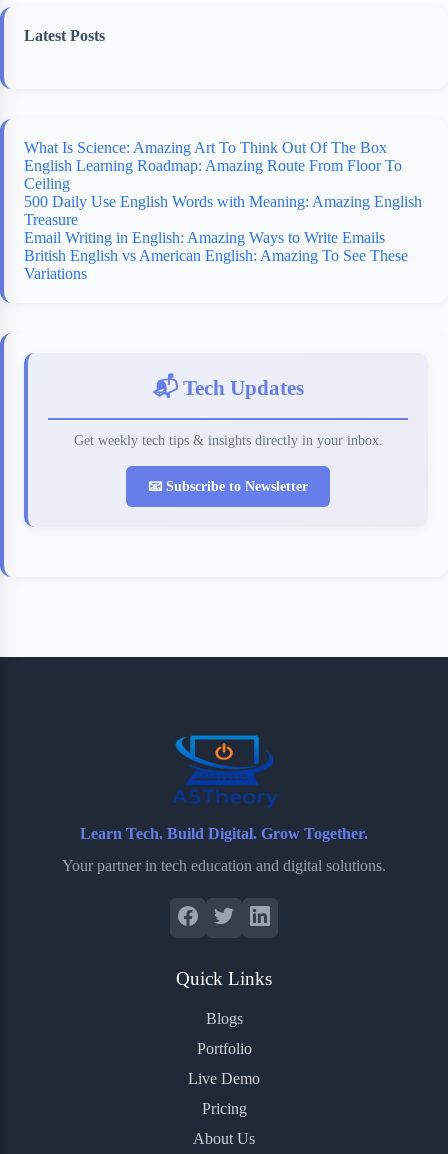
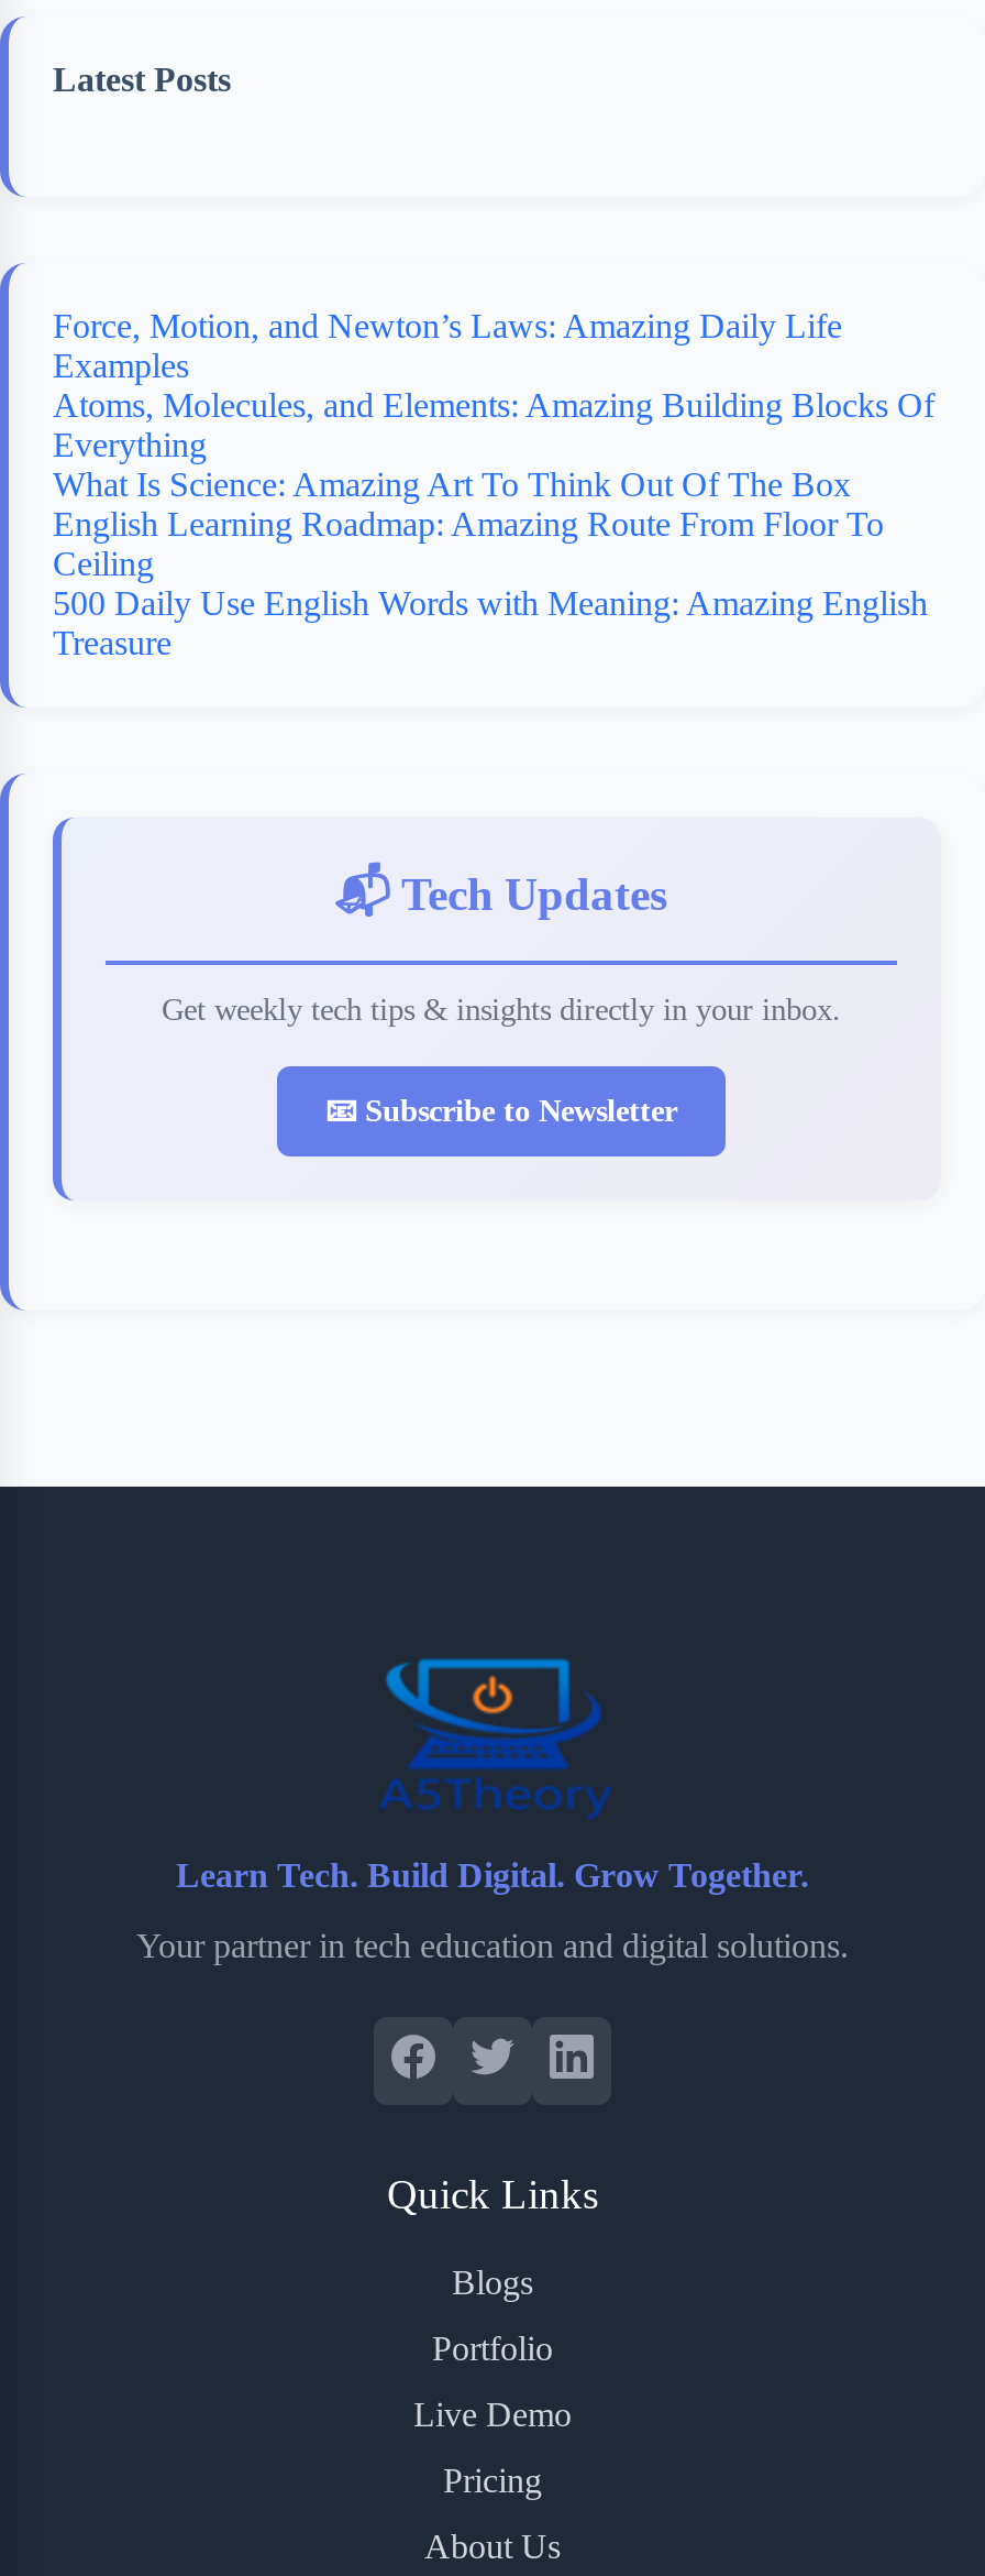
+ Force, Motion, and Newton’s Laws: Amazing Daily Life
+ Examples
+ Atoms, Molecules, and Elements: Amazing Building Blocks Of
+ Everything

moved down: What Is Science: Amazing Art To Think Out Of The Box | English Learning Roadmap: Amazing Route From Floor To | Ceiling | 500 Daily Use English Words with Meaning: Amazing English | Treasure

- Email Writing in English: Amazing Ways to Write Emails
- British English vs American English: Amazing To See These
- Variations
